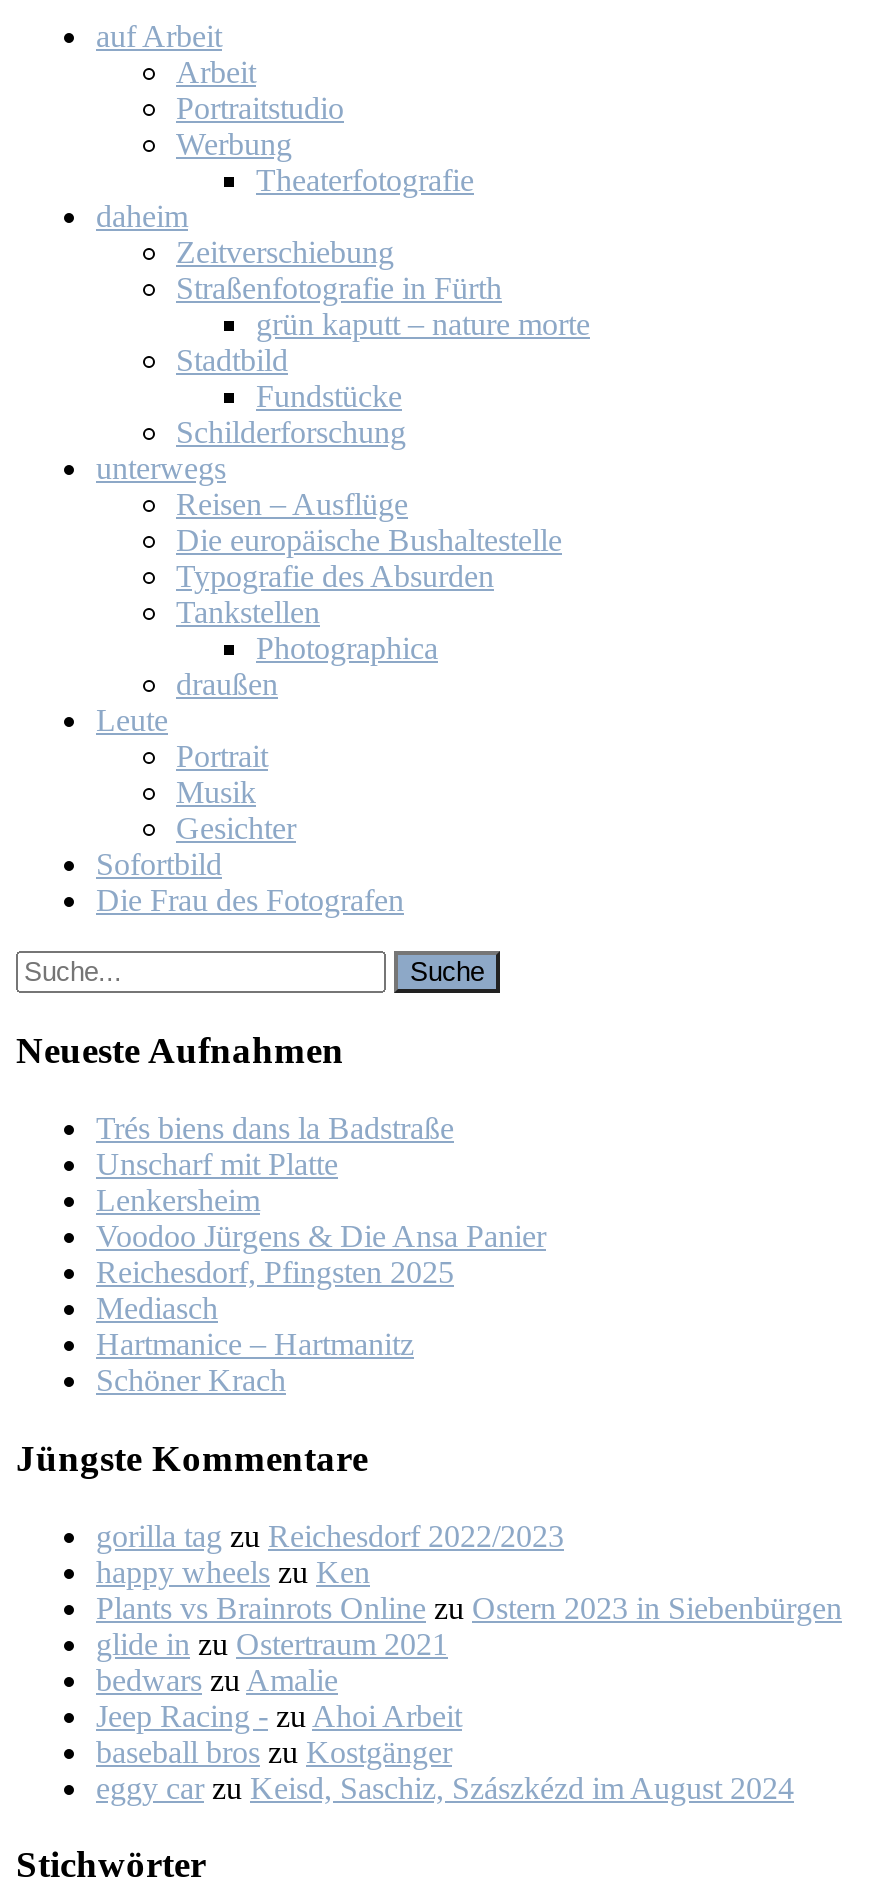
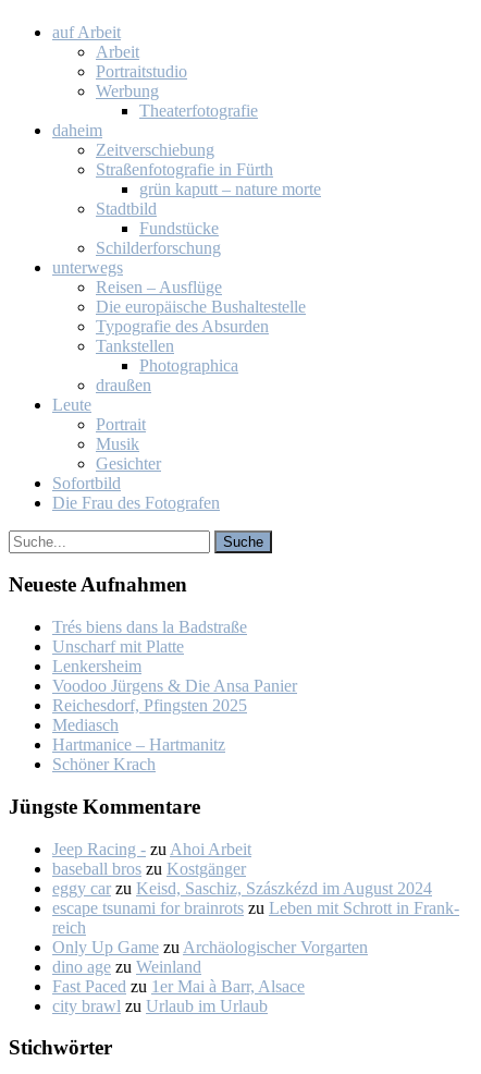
- gorilla tag zu Reichesdorf 2022/2023
- happy wheels zu Ken
- Plants vs Brainrots Online zu Ostern 2023 in Siebenbürgen
- glide in zu Ostertraum 2021
- bedwars zu Amalie

moved up: Jeep Racing - zu Ahoi Arbeit | baseball bros zu Kostgänger | eggy car zu Keisd, Saschiz, Szászkézd im August 2024

+ escape tsunami for brainrots zu Leben mit Schrott in Frank
+ reich
+ Only Up Game zu Archäologischer Vorgarten
+ dino age zu Weinland
+ Fast Paced zu 1er Mai à Barr, Alsace
+ city brawl zu Urlaub im Urlaub
